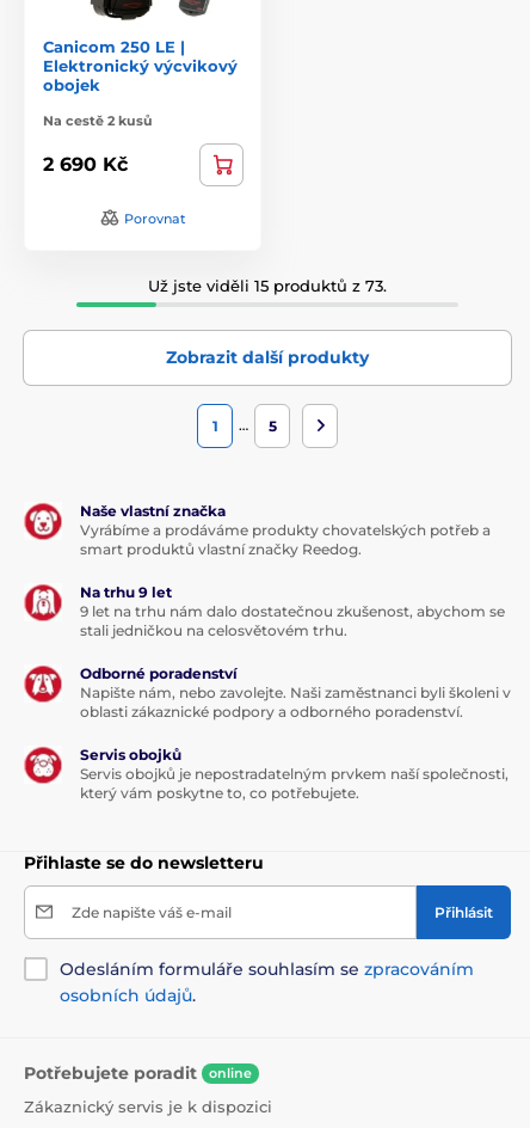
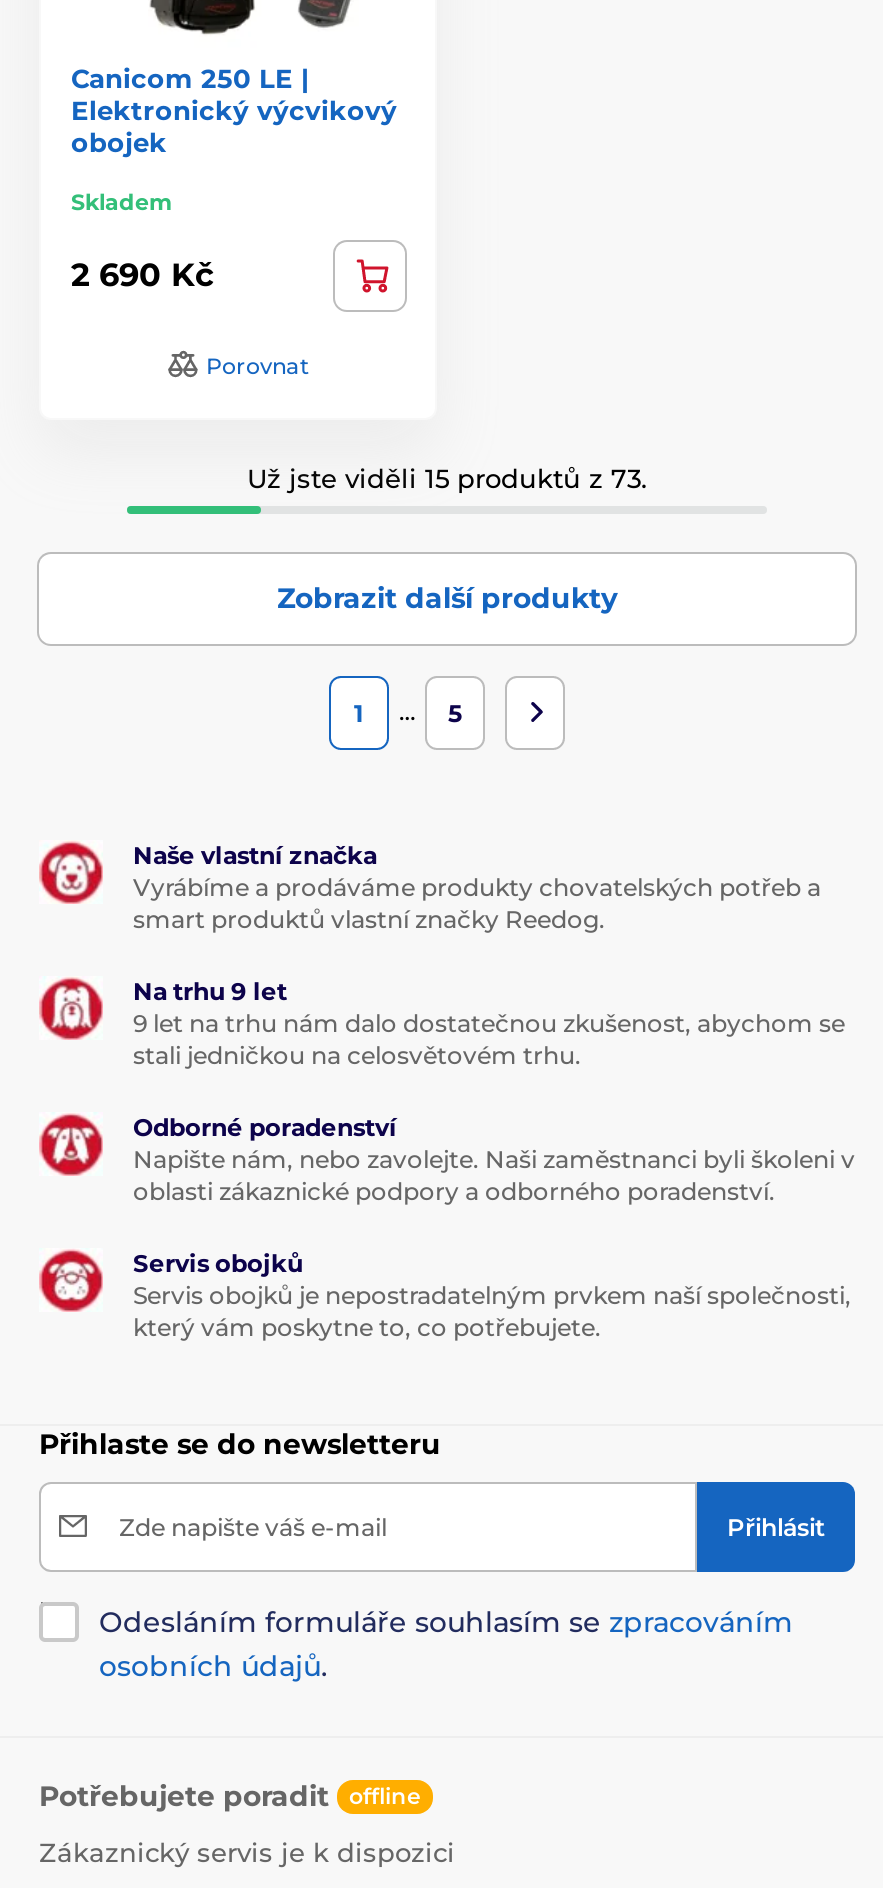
- Na cestě 2 kusů
+ Skladem

- Potřebujete poradit online
+ Potřebujete poradit offline
